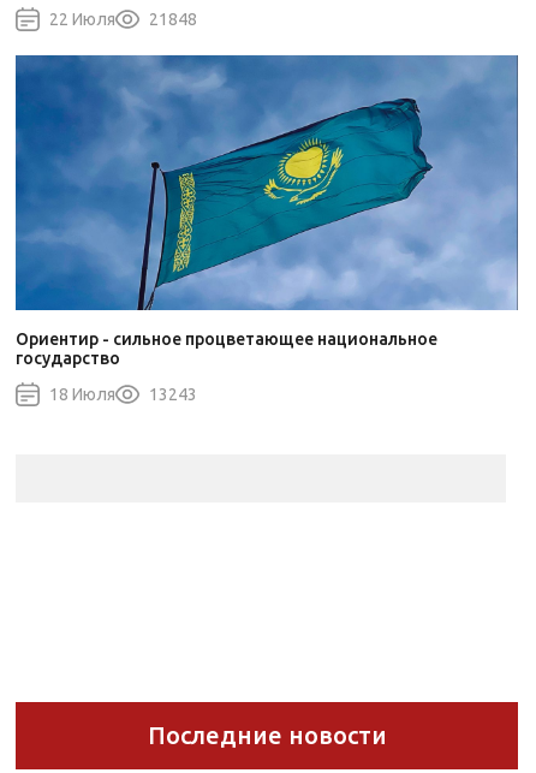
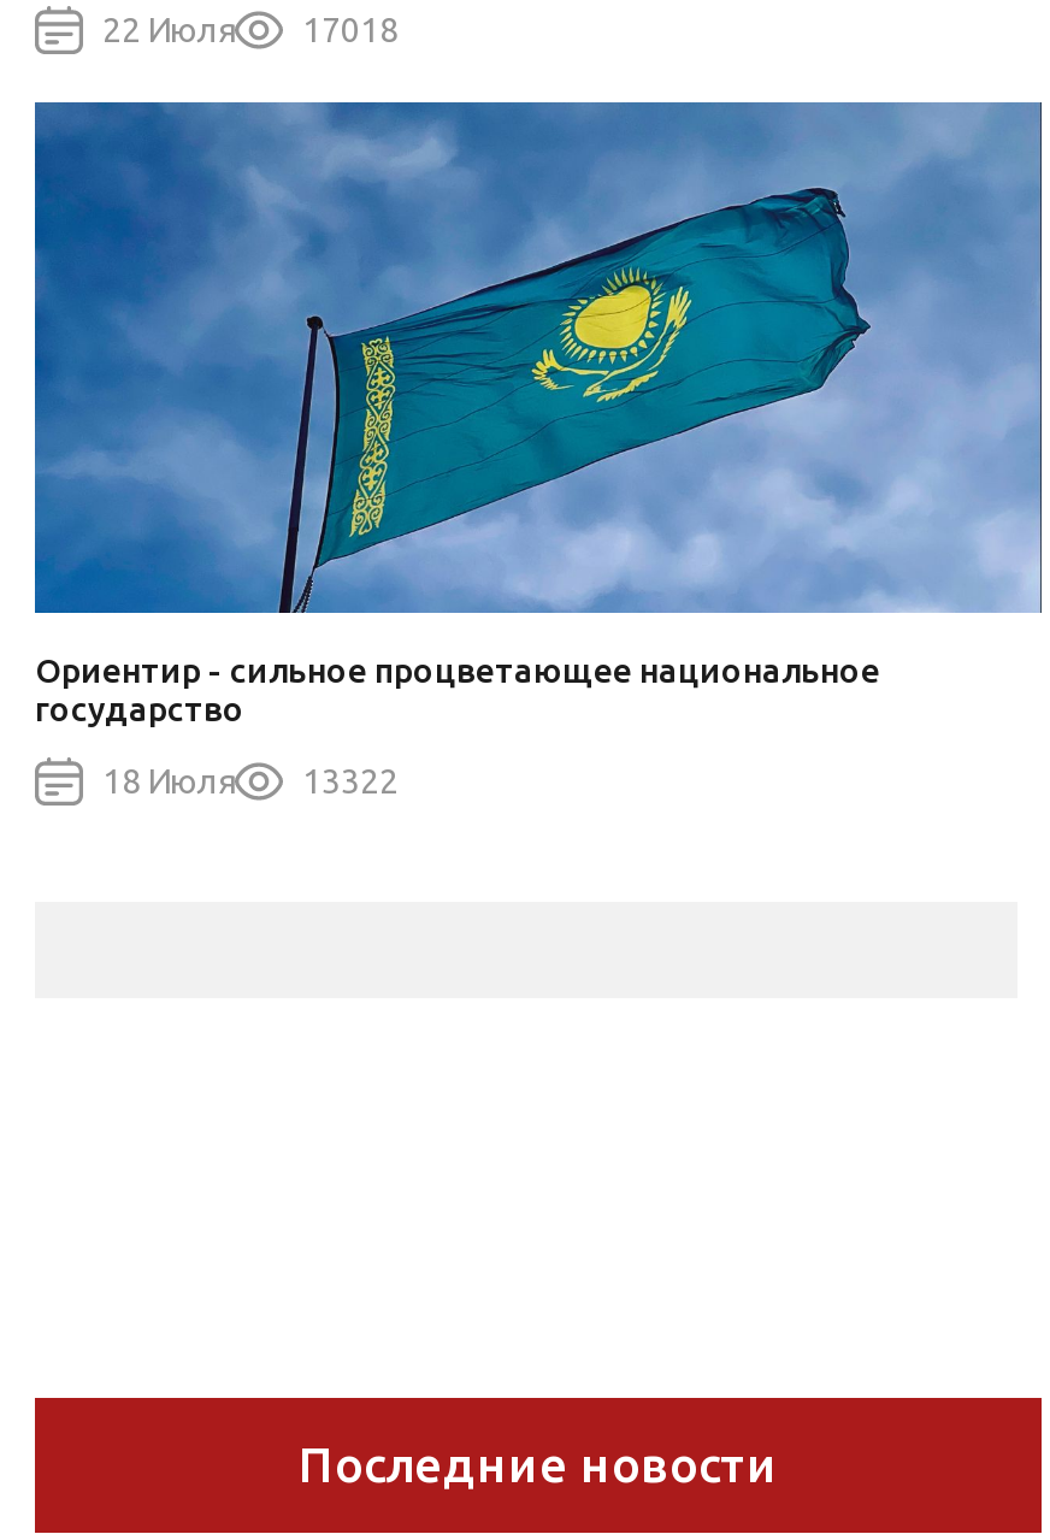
- 22 Июля 21848
+ 22 Июля 17018

- 18 Июля 13243
+ 18 Июля 13322
